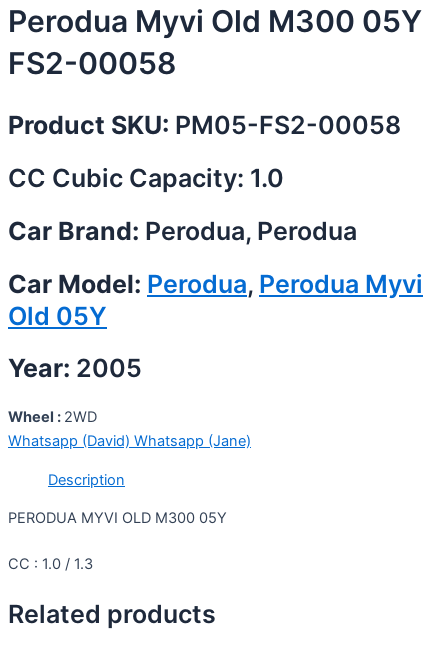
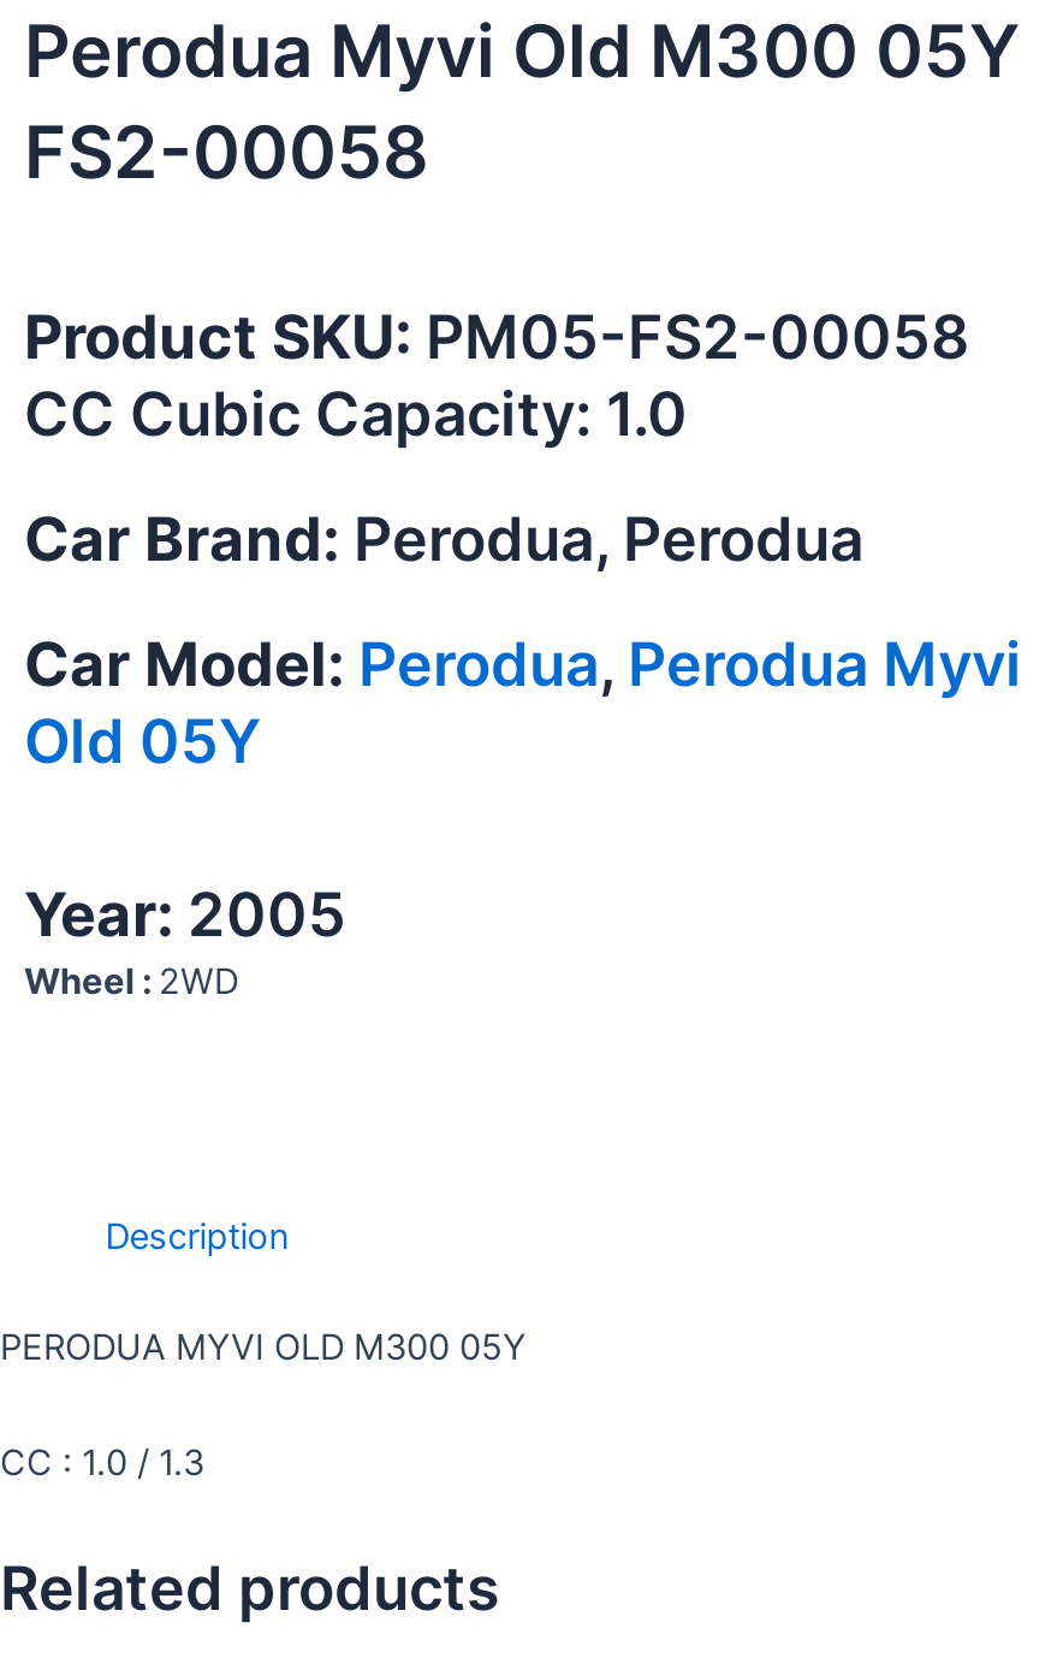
- Whatsapp (David) Whatsapp (Jane)
